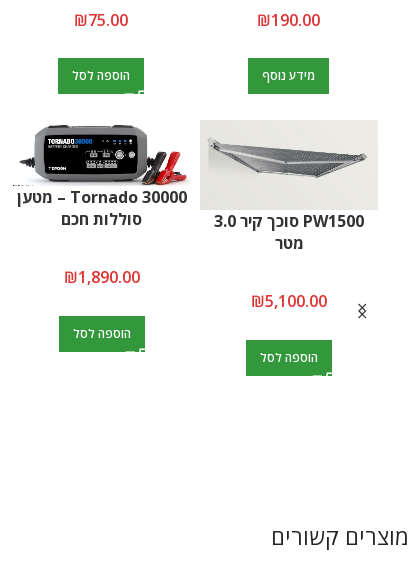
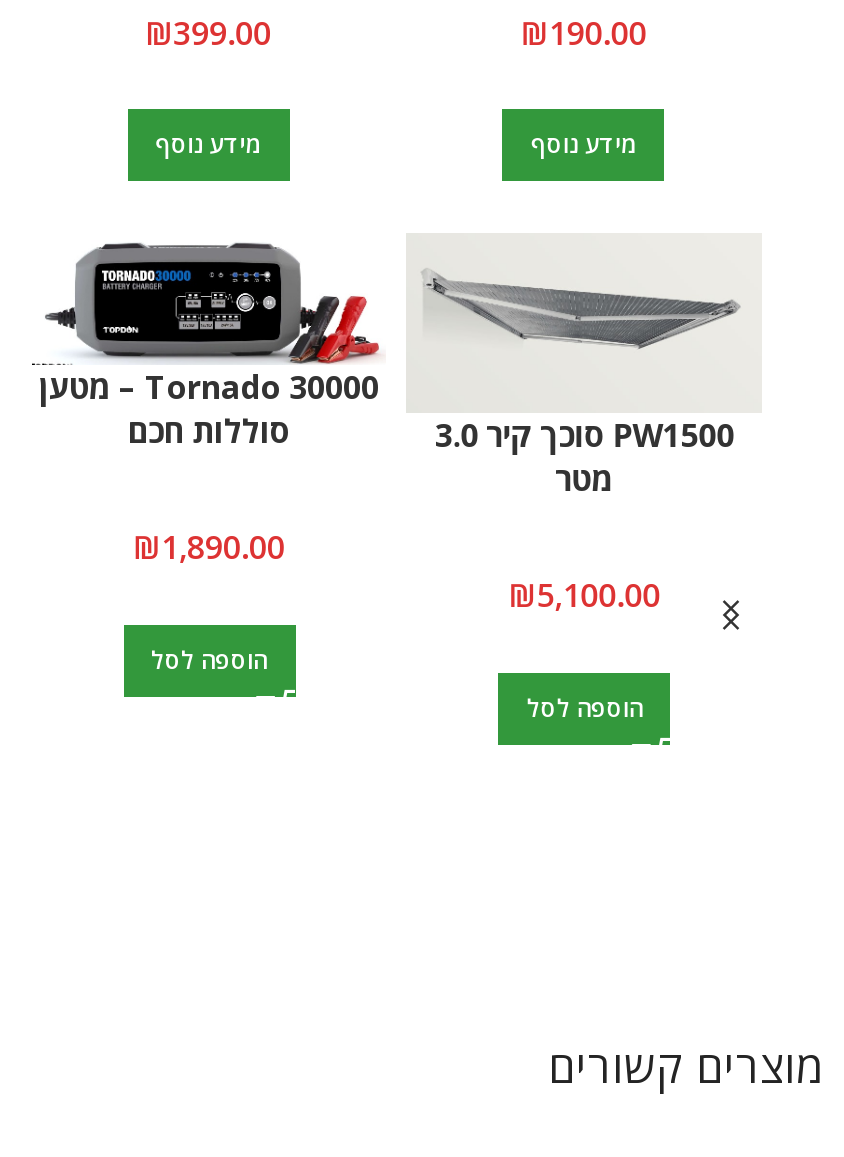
- ₪75.00
+ ₪399.00

- הוספה לסל
+ מידע נוסף
